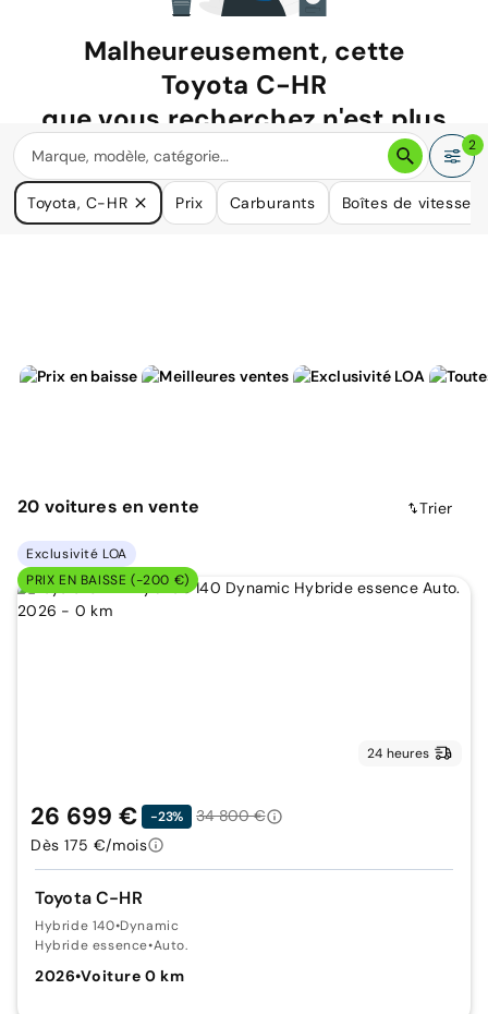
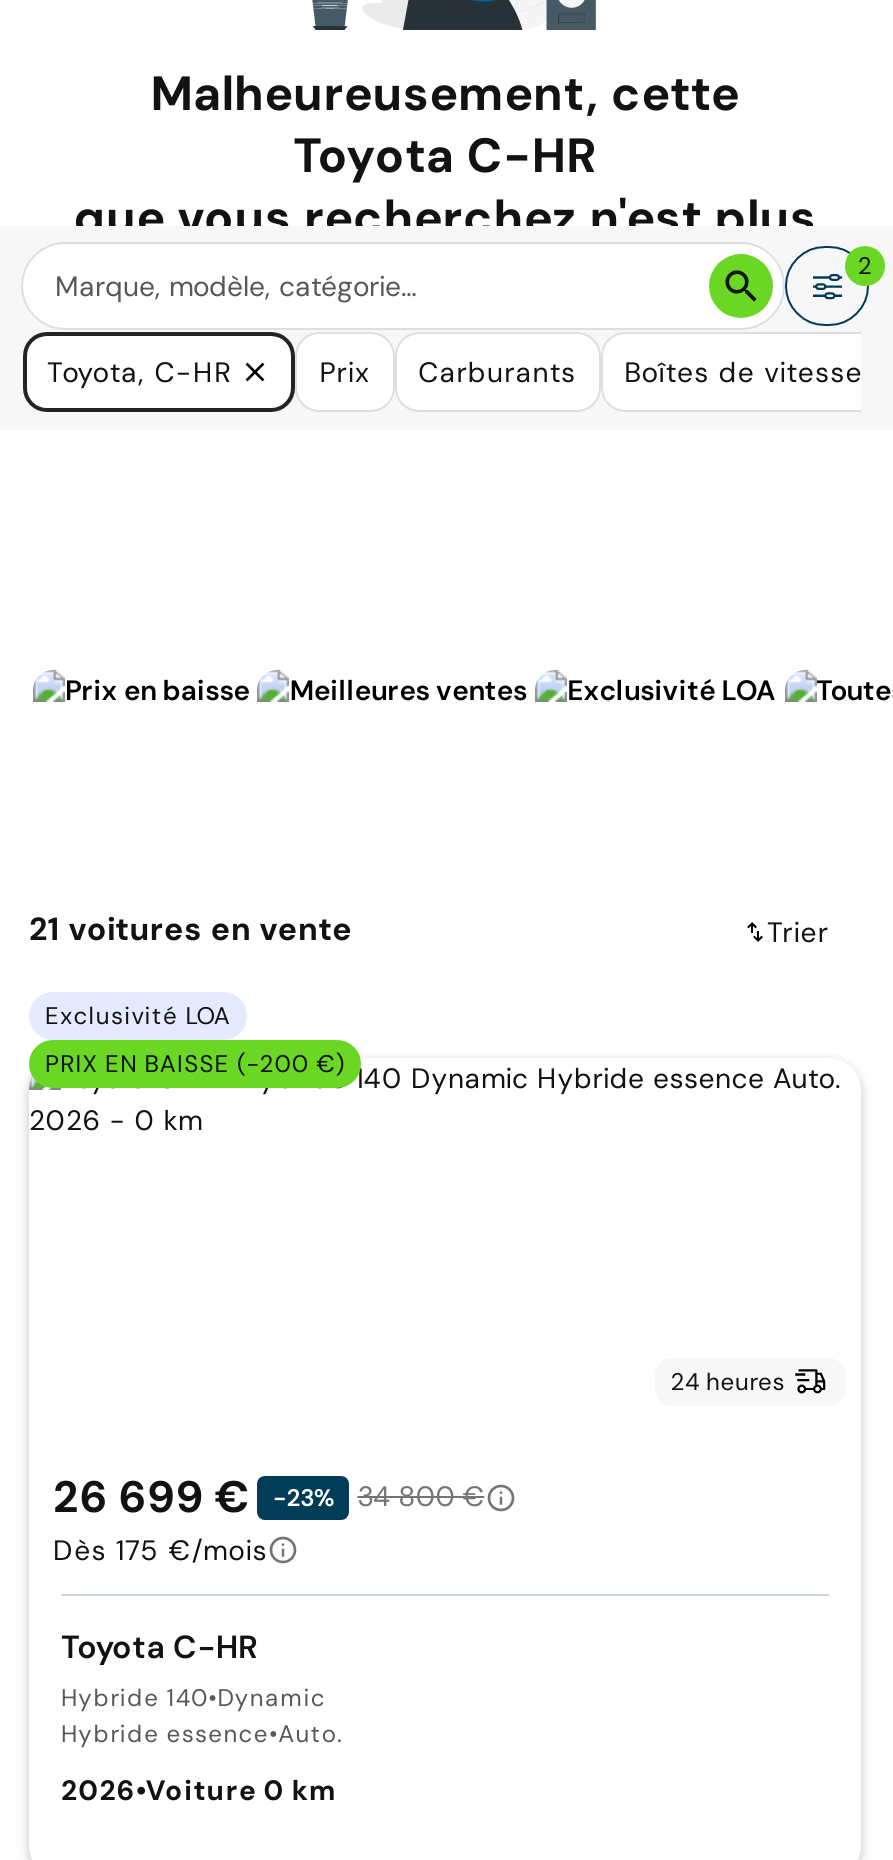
- 20 voitures en vente
+ 21 voitures en vente
